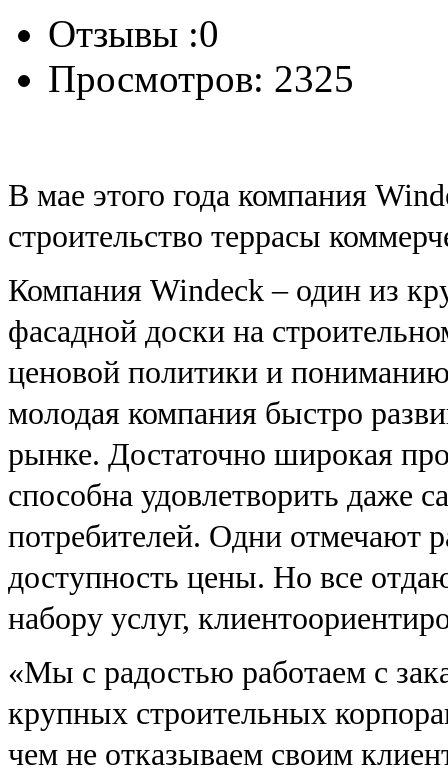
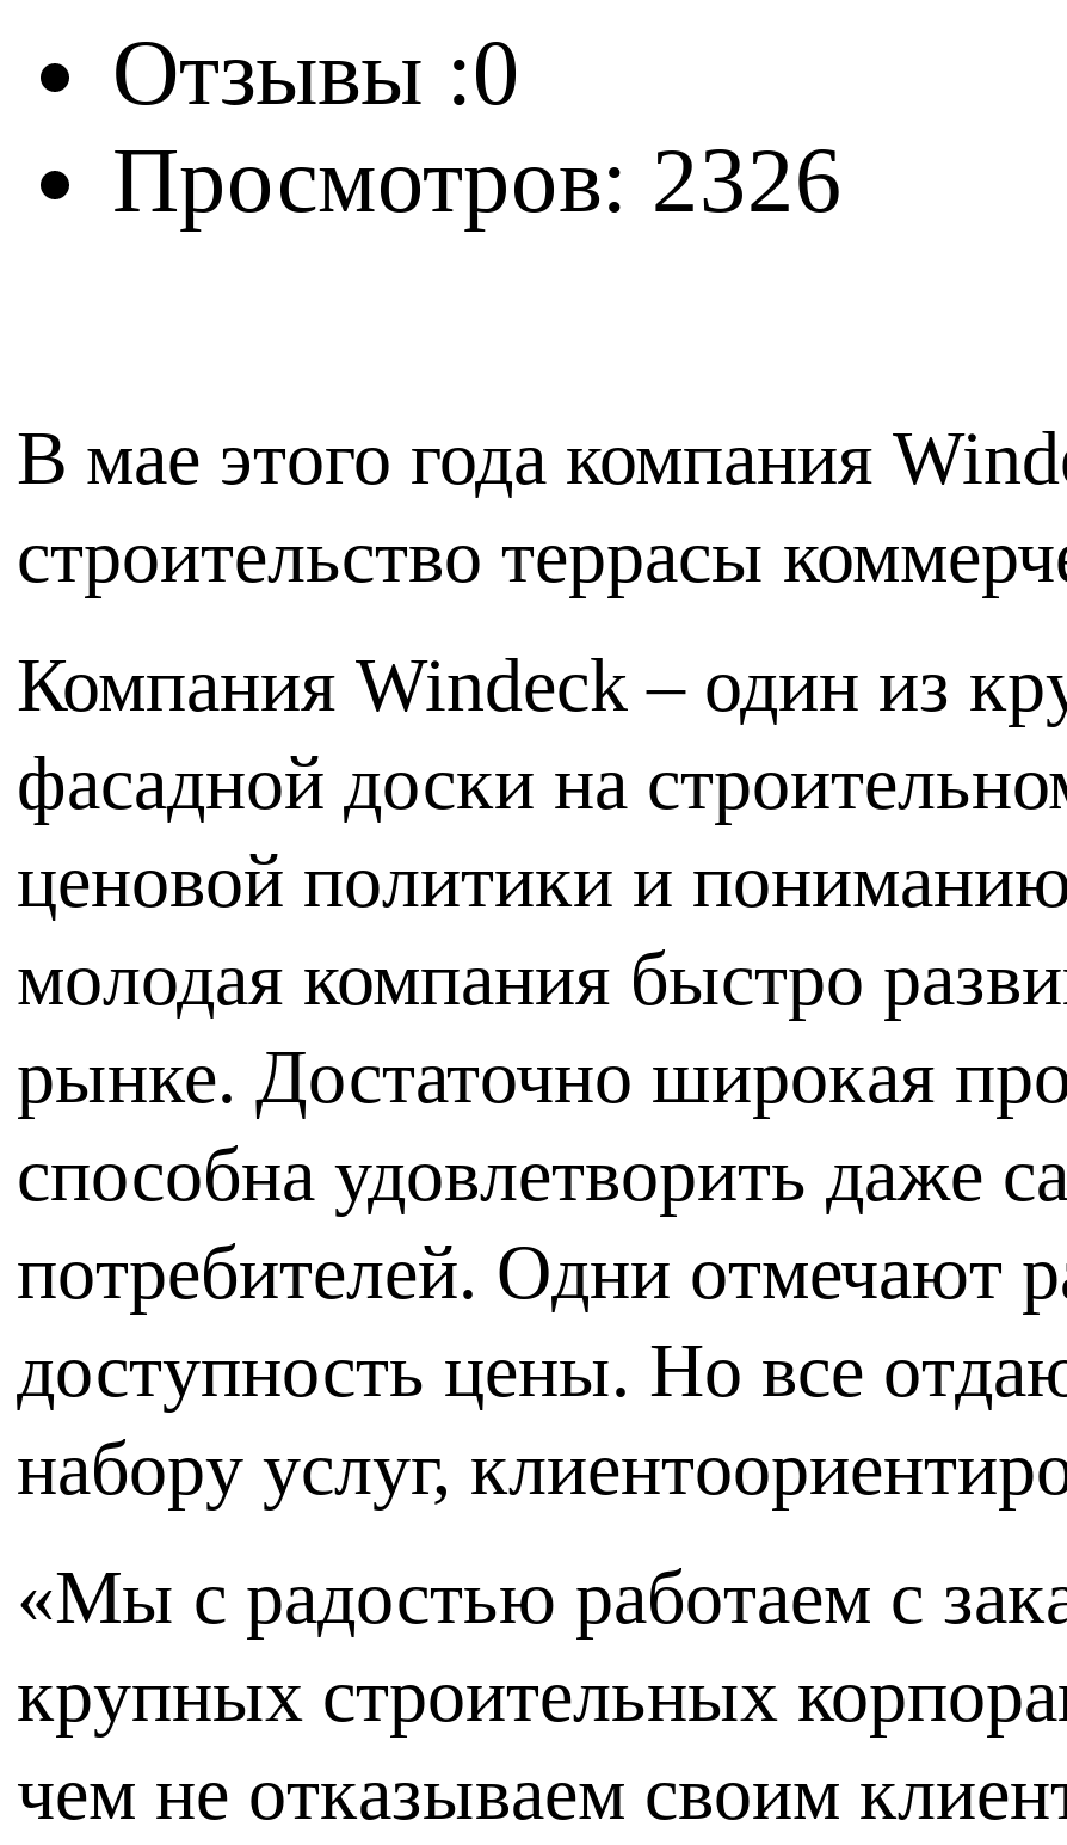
- Просмотров: 2325
+ Просмотров: 2326
